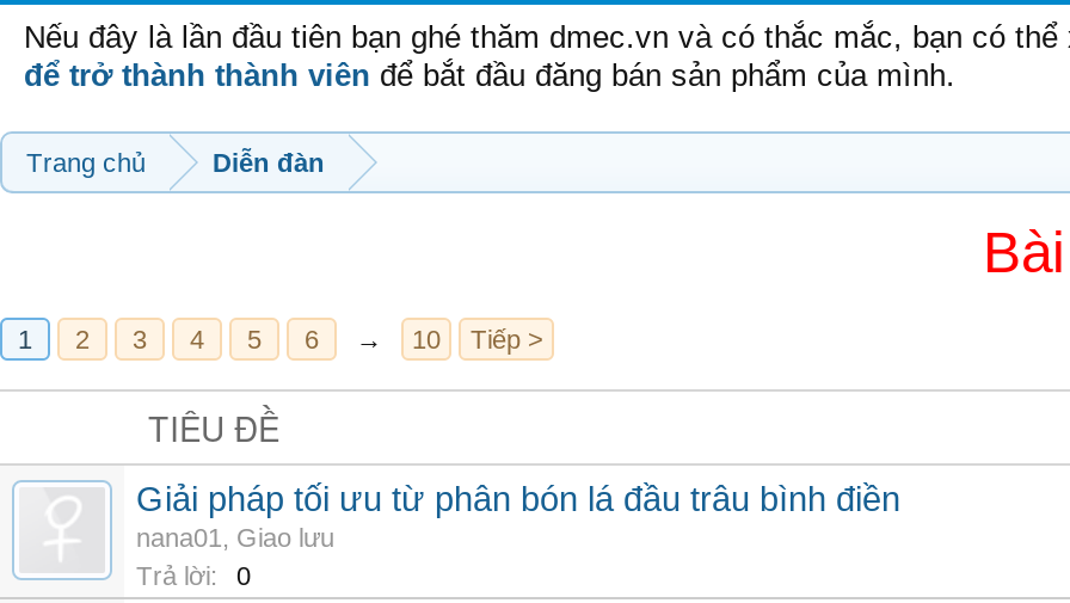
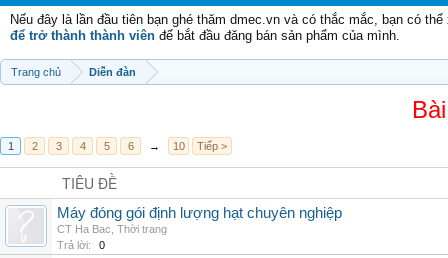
- Giải pháp tối ưu từ phân bón lá đầu trâu bình điền
- nana01, Giao lưu
+ Máy đóng gói định lượng hạt chuyên nghiệp
+ CT Ha Bac, Thời trang
